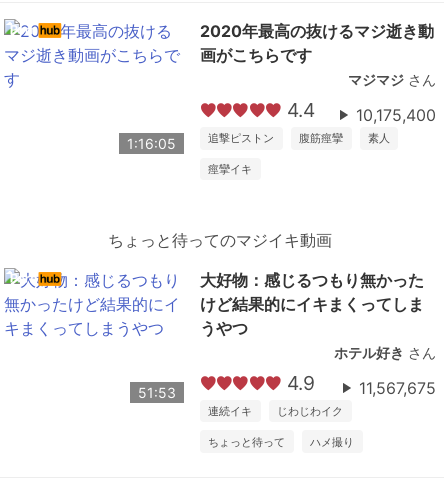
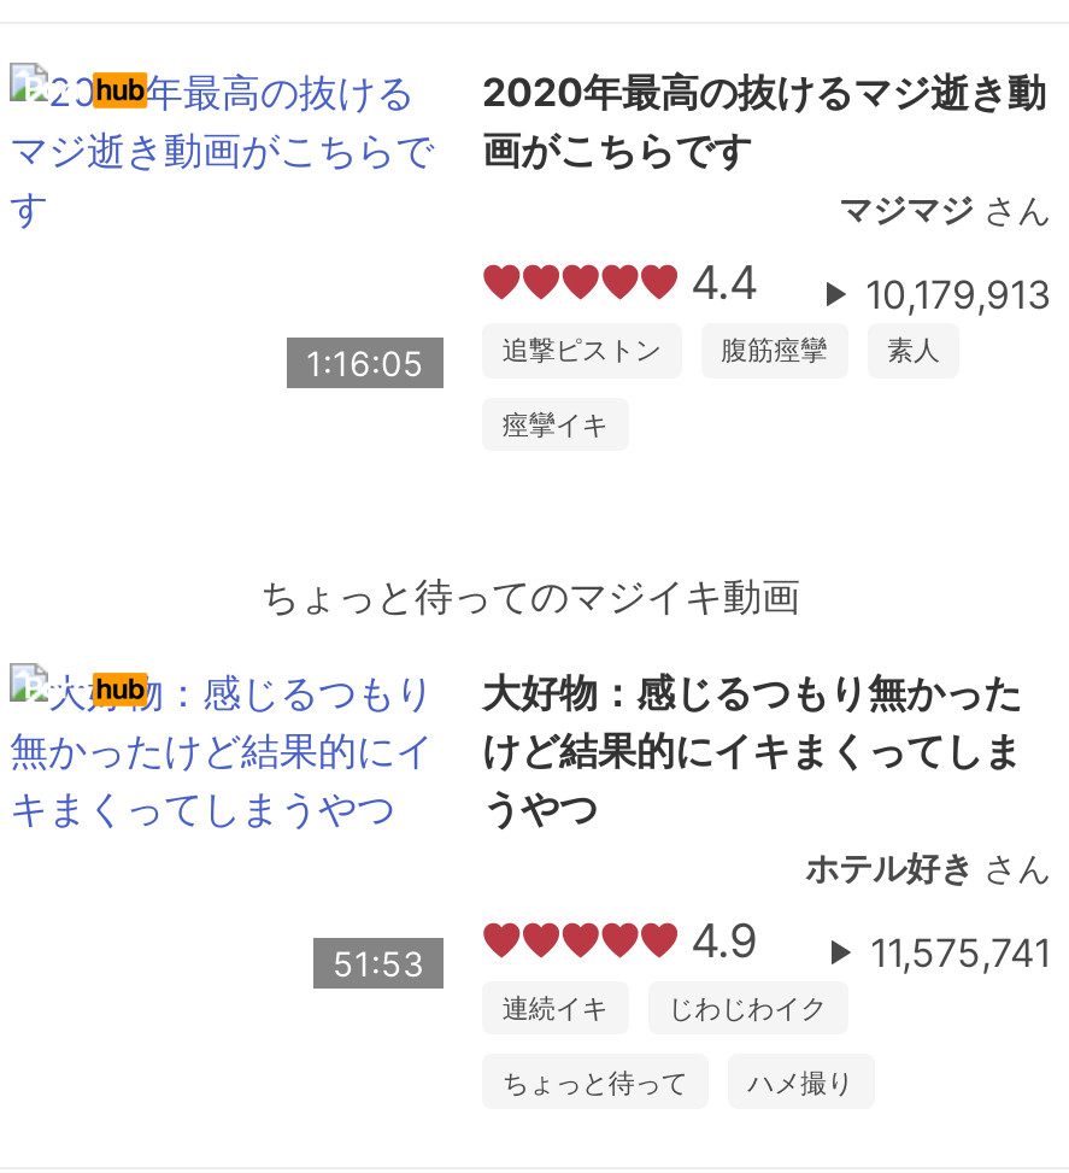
- 10,175,400
+ 10,179,913

- 11,567,675
+ 11,575,741
